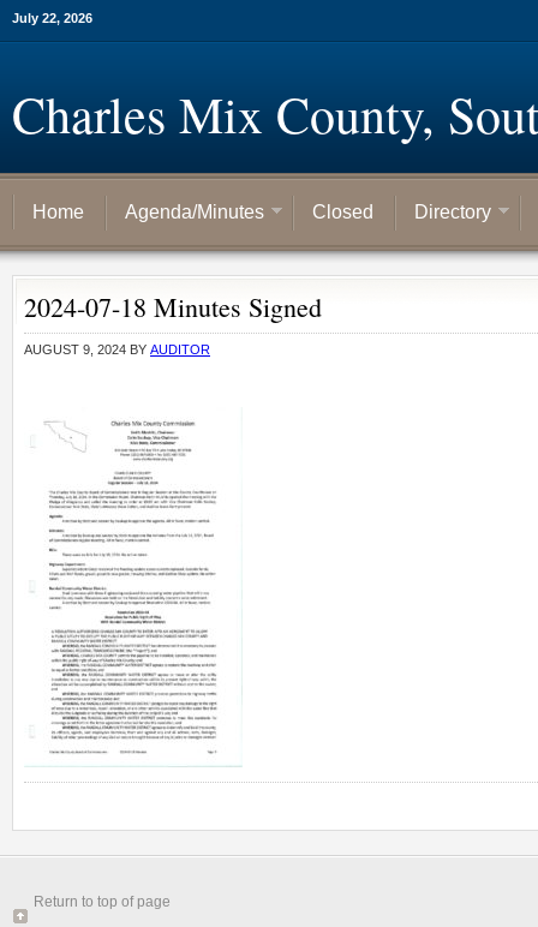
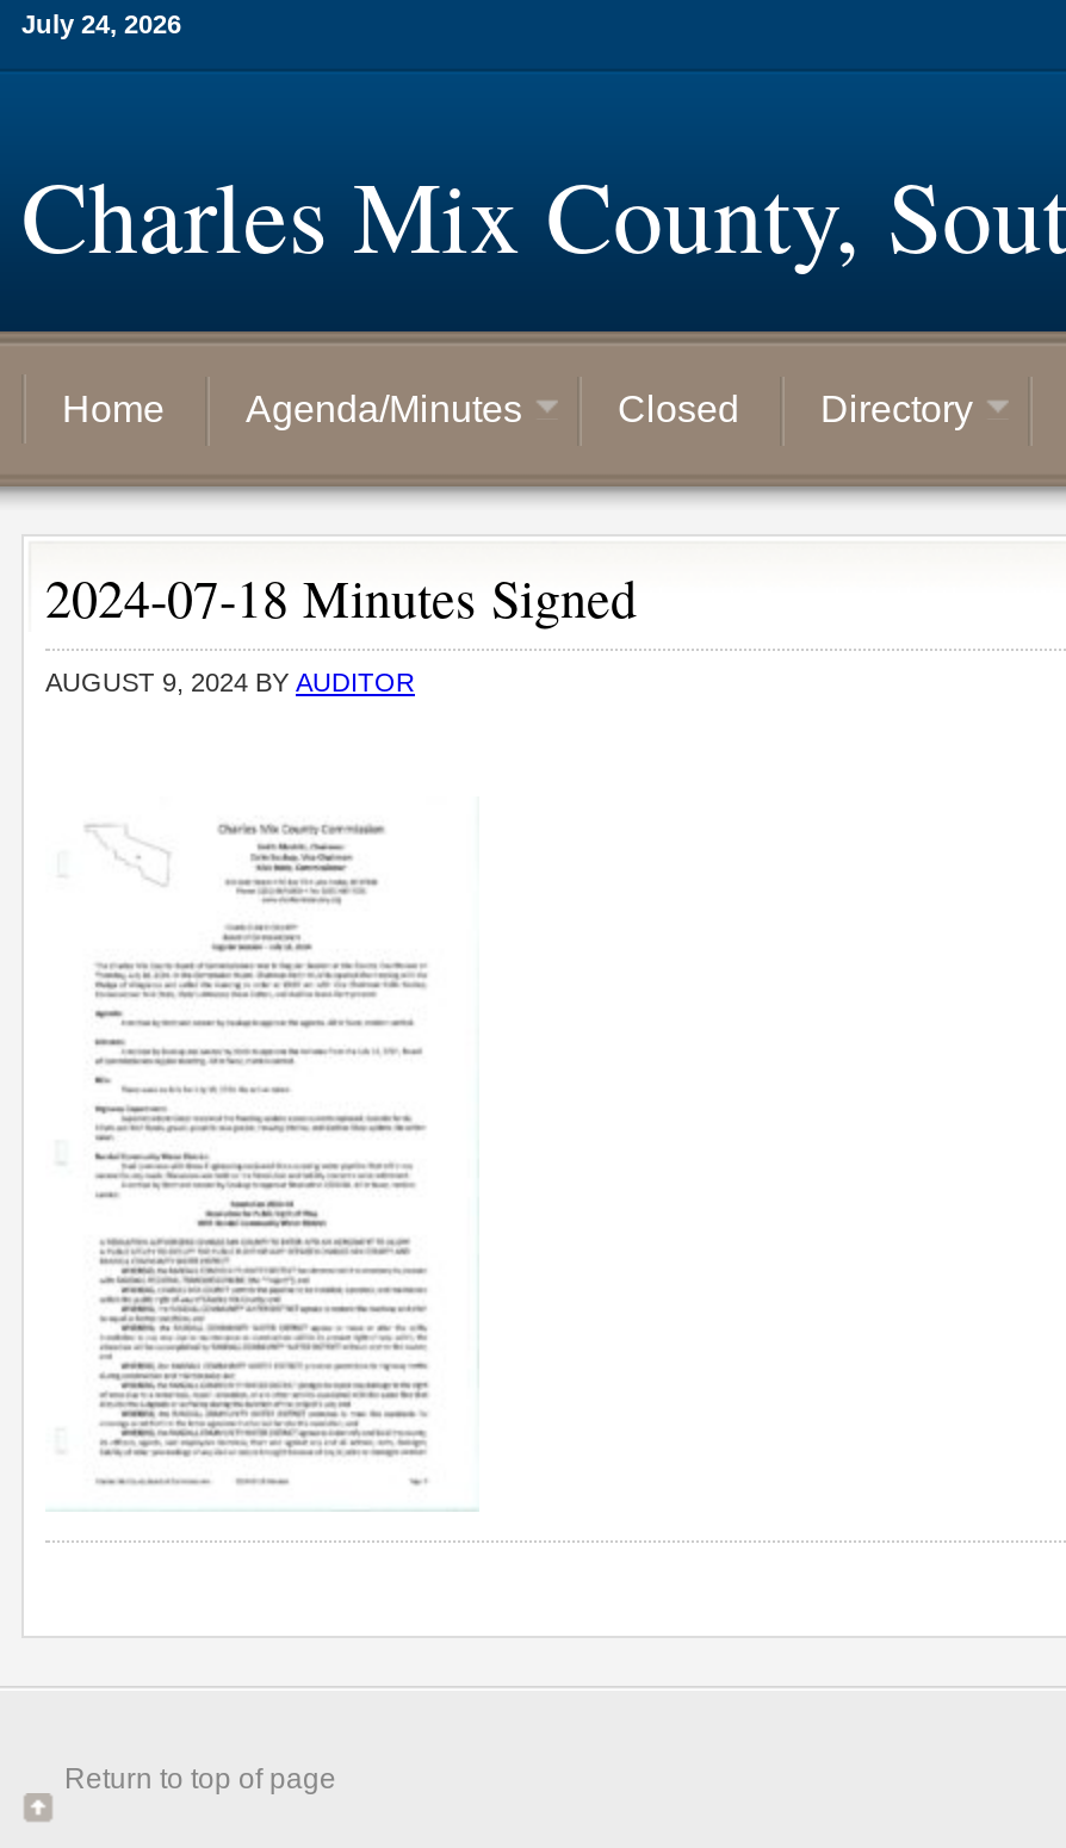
- July 22, 2026
+ July 24, 2026
